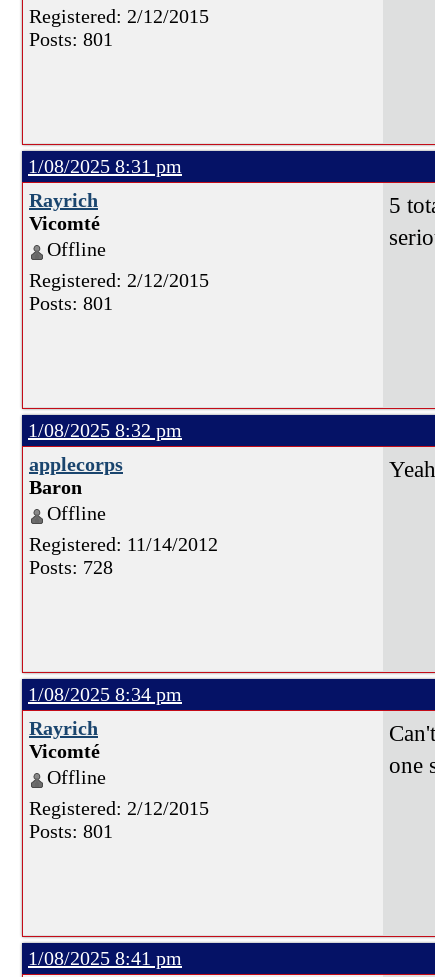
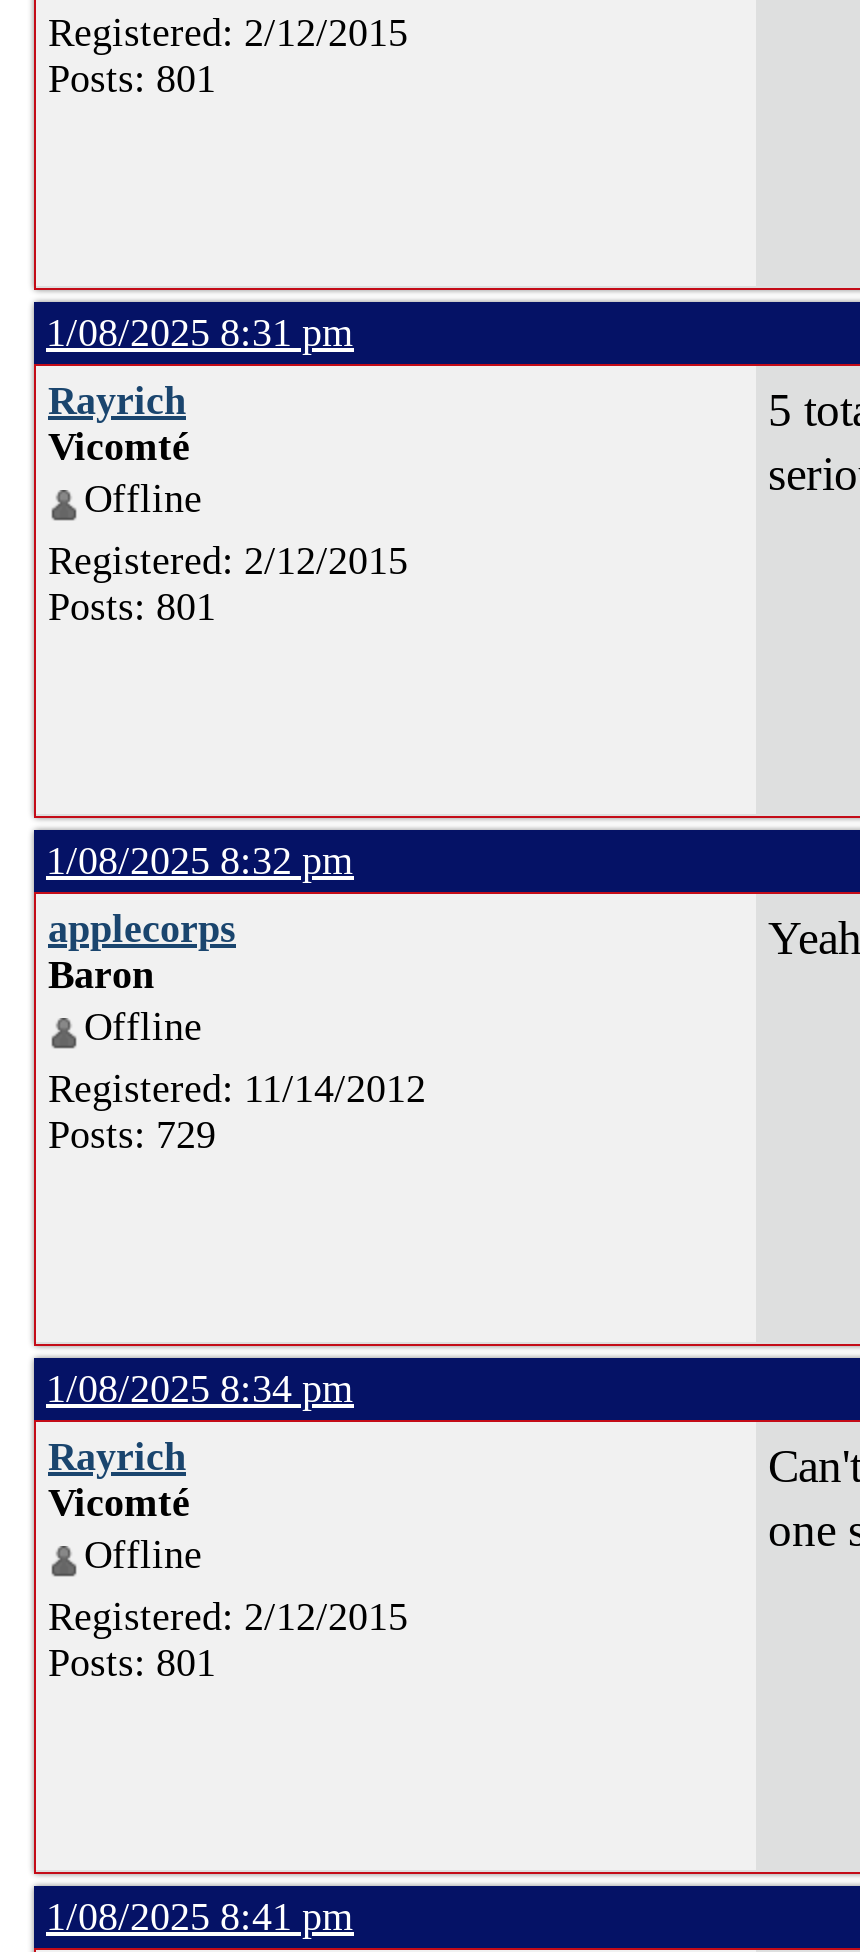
- Posts: 728
+ Posts: 729
